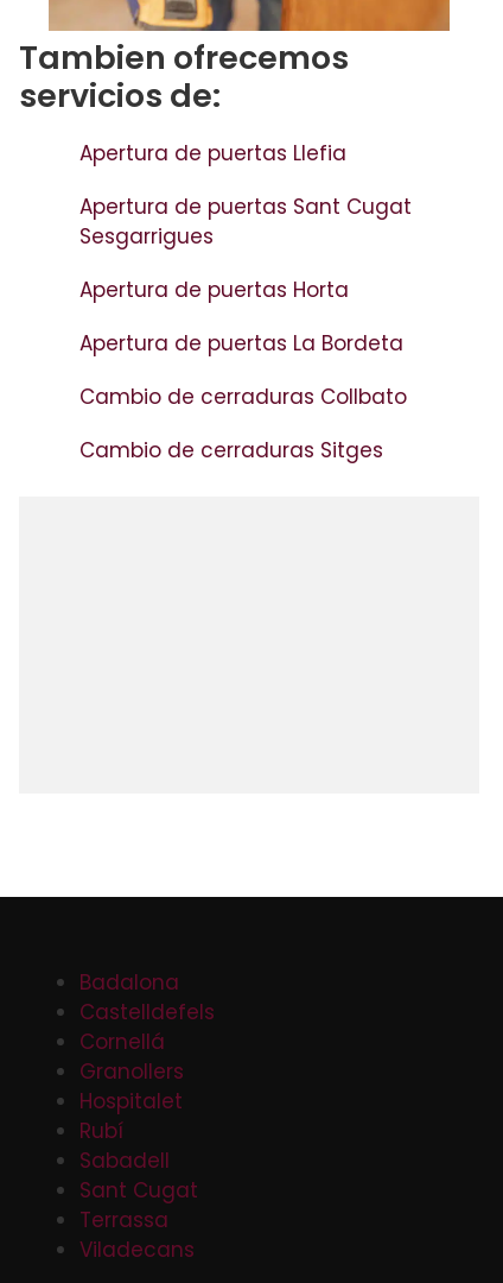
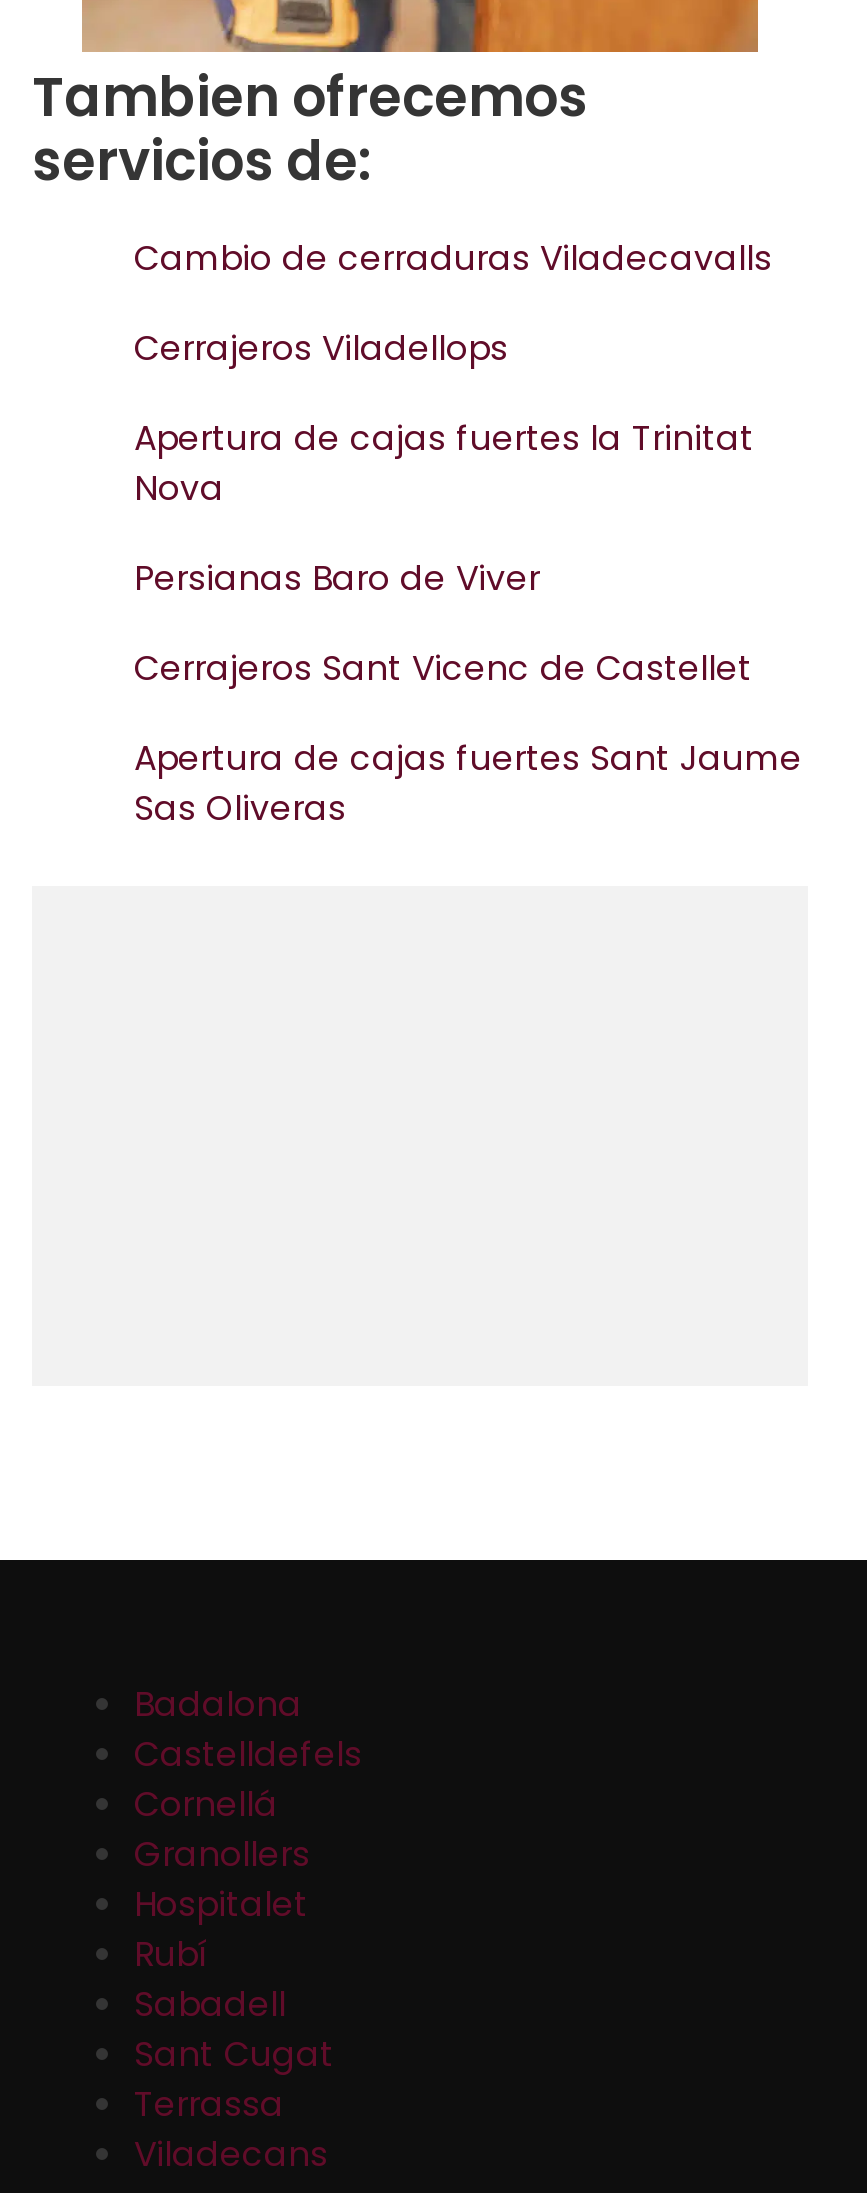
- Apertura de puertas Llefia
+ Cambio de cerraduras Viladecavalls

- Apertura de puertas Sant Cugat
- Sesgarrigues
+ Cerrajeros Viladellops

- Apertura de puertas Horta
+ Apertura de cajas fuertes la Trinitat
+ Nova

- Apertura de puertas La Bordeta
+ Persianas Baro de Viver

- Cambio de cerraduras Collbato
+ Cerrajeros Sant Vicenc de Castellet

- Cambio de cerraduras Sitges
+ Apertura de cajas fuertes Sant Jaume
+ Sas Oliveras
